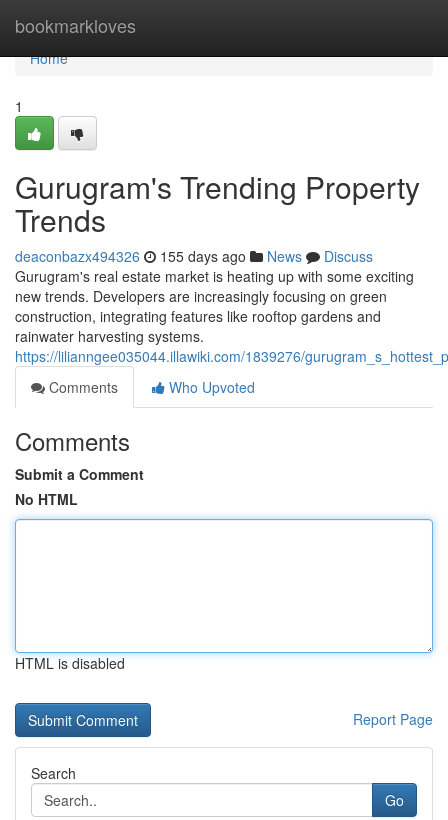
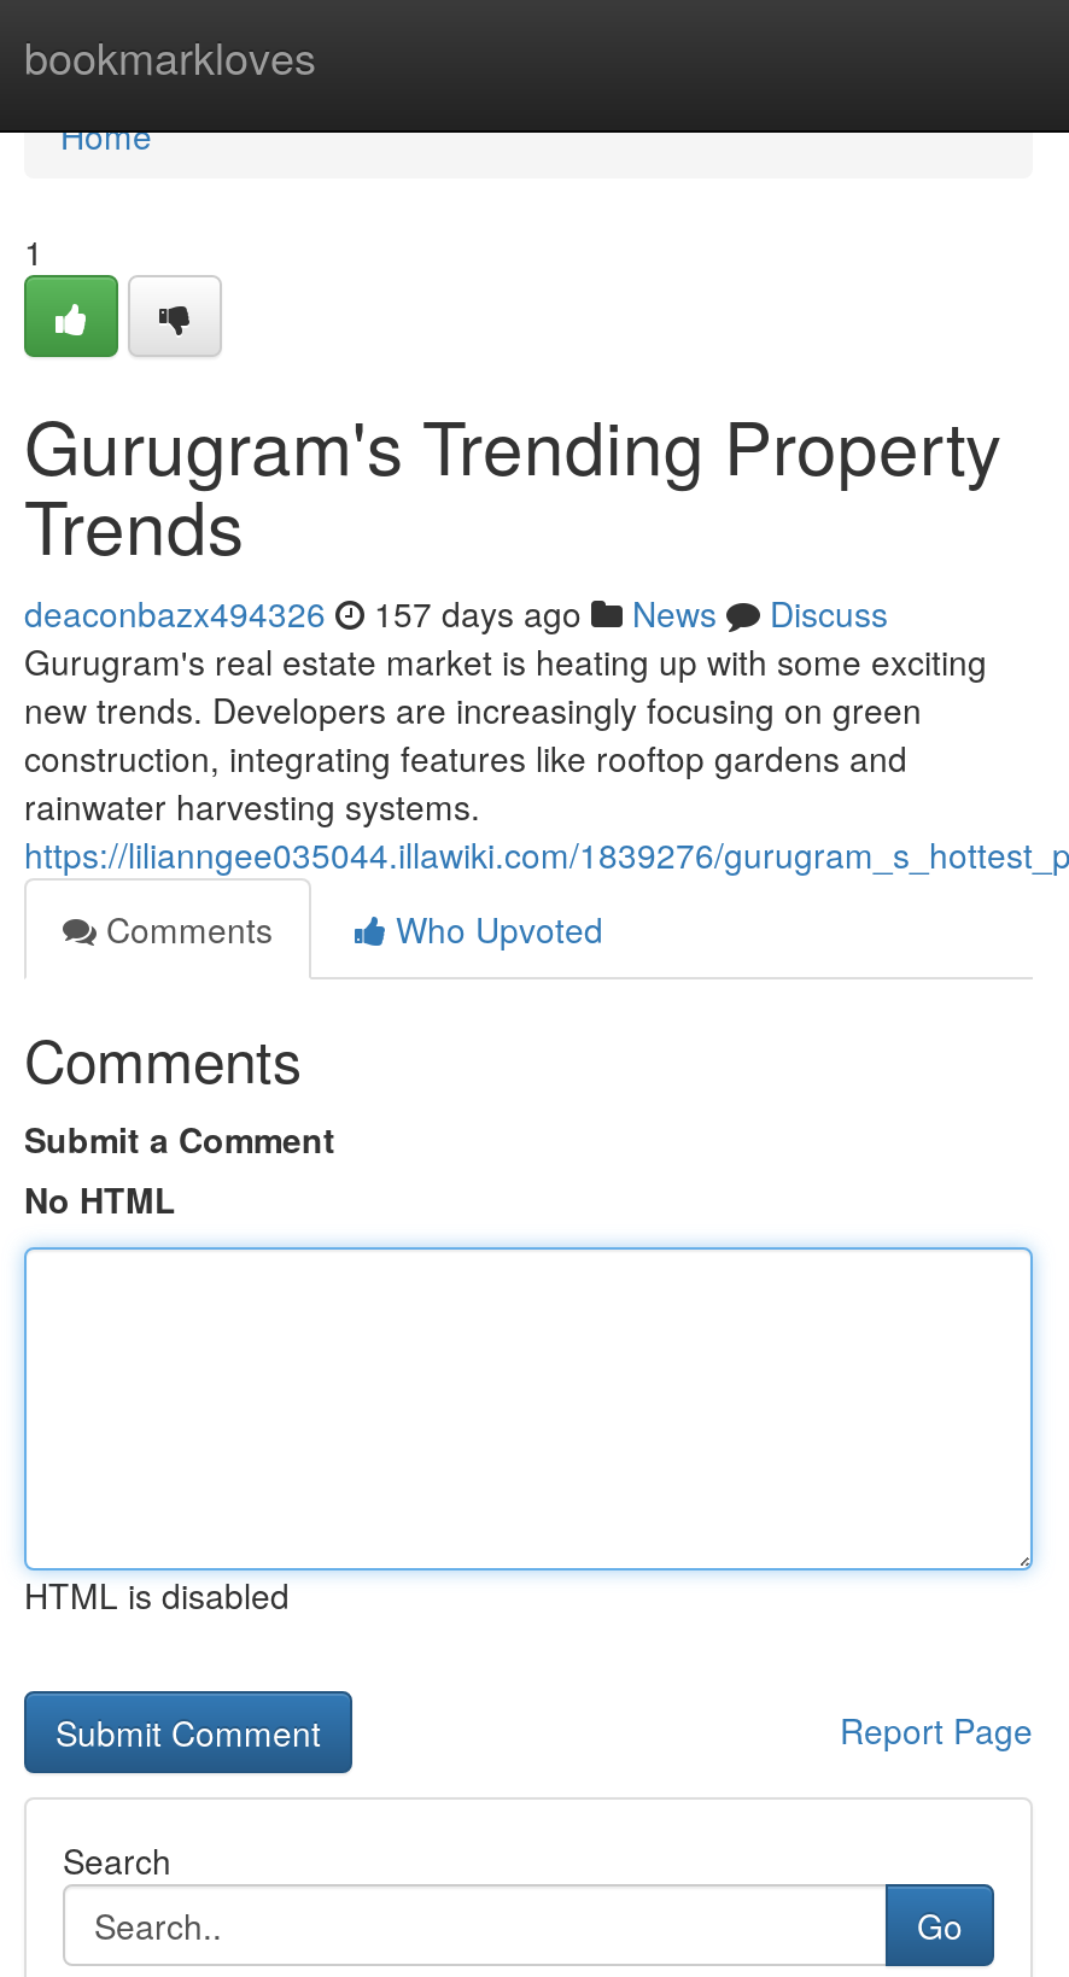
- deaconbazx494326 155 days ago News Discuss
+ deaconbazx494326 157 days ago News Discuss
